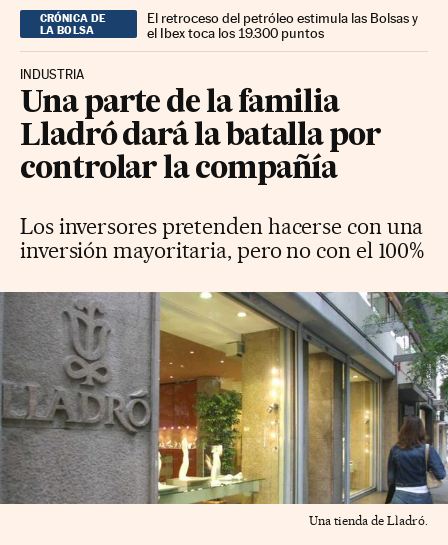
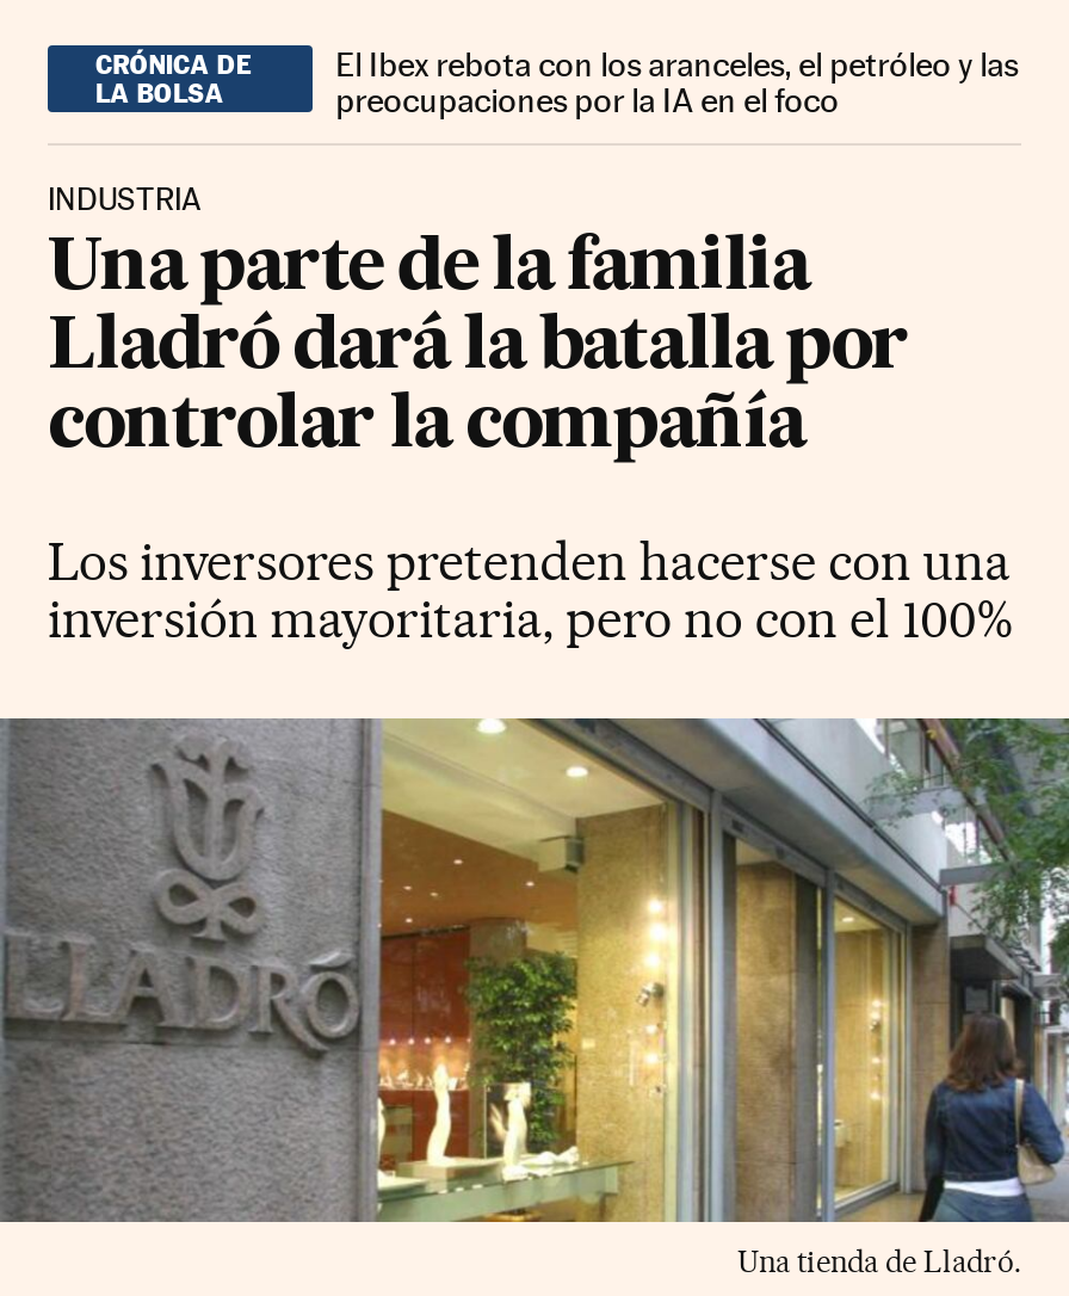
- El retroceso del petróleo estimula las Bolsas y
- el Ibex toca los 19.300 puntos
+ El Ibex rebota con los aranceles, el petróleo y las
+ preocupaciones por la IA en el foco
